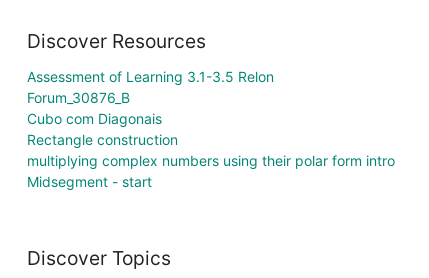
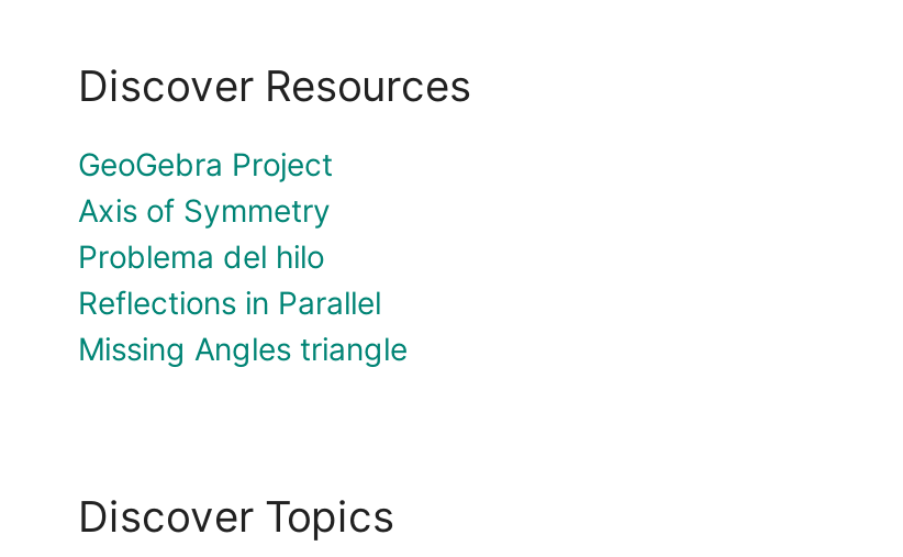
- Assessment of Learning 3.1-3.5 Relon
- Forum_30876_B
- Cubo com Diagonais
- Rectangle construction
- multiplying complex numbers using their polar form intro
- Midsegment - start
+ GeoGebra Project
+ Axis of Symmetry
+ Problema del hilo
+ Reflections in Parallel
+ Missing Angles triangle
